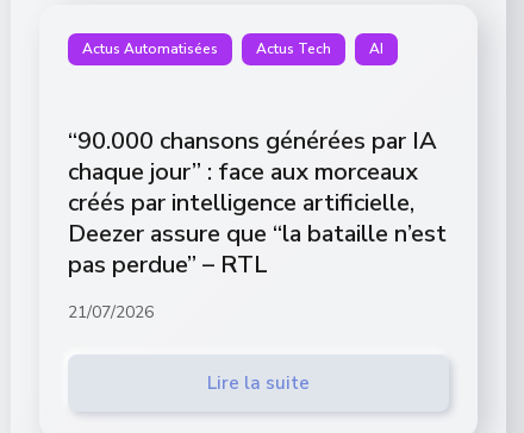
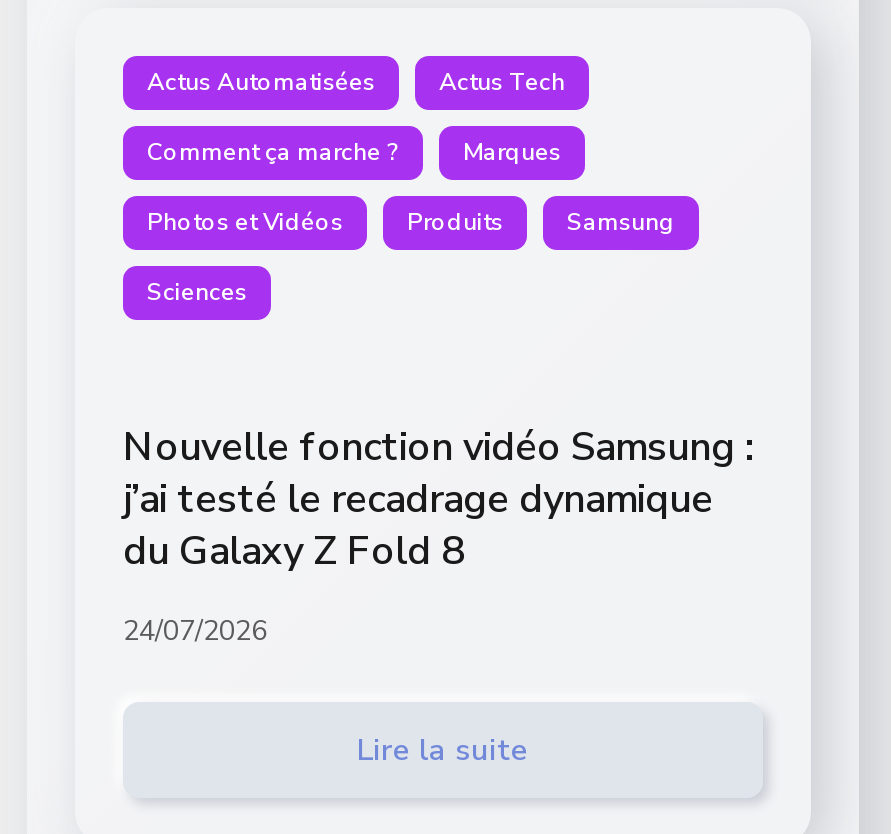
- AI
- “90.000 chansons générées par IA
- chaque jour” : face aux morceaux
- créés par intelligence artificielle,
- Deezer assure que “la bataille n’est
- pas perdue” – RTL
- 21/07/2026
+ Comment ça marche ?
+ Marques
+ Photos et Vidéos
+ Produits
+ Samsung
+ Sciences
+ Nouvelle fonction vidéo Samsung :
+ j’ai testé le recadrage dynamique
+ du Galaxy Z Fold 8
+ 24/07/2026
